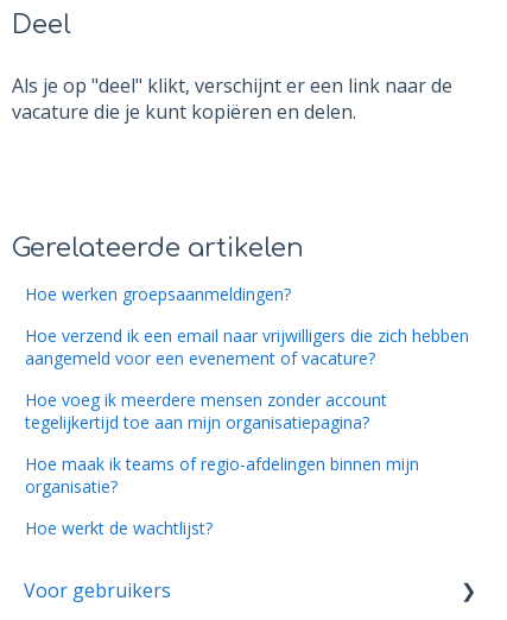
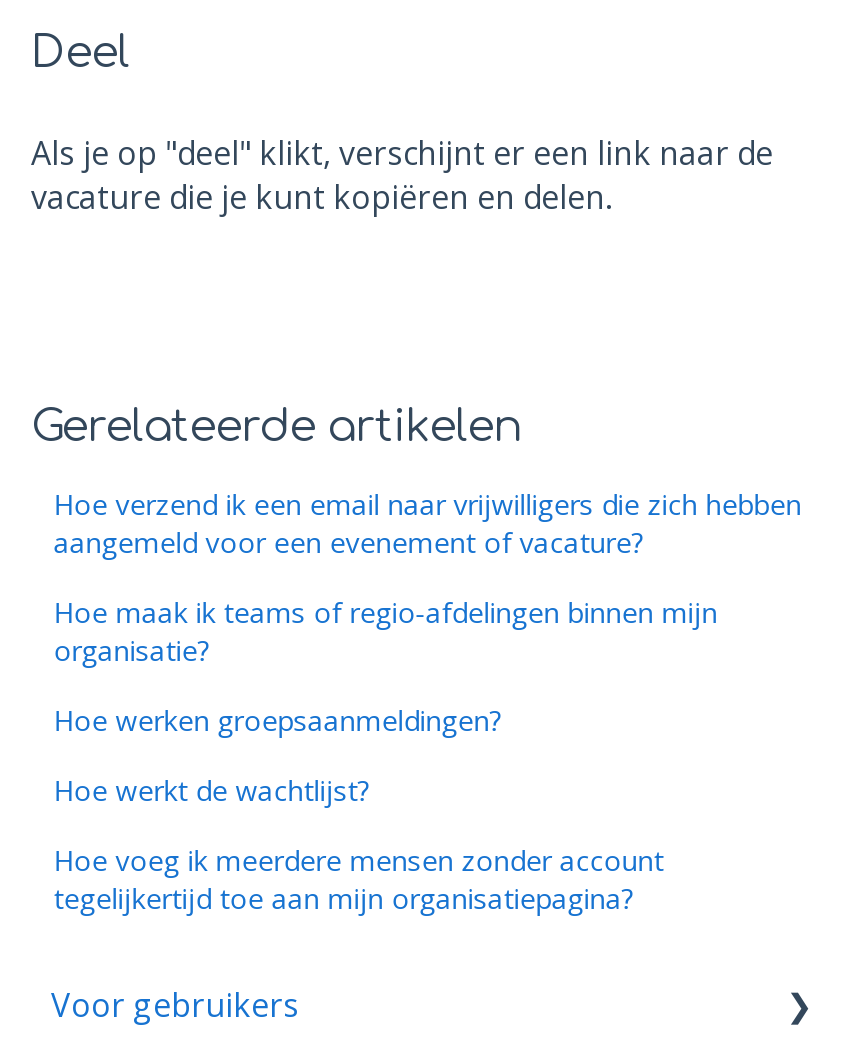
moved down: Hoe werken groepsaanmeldingen?

moved up: Hoe verzend ik een email naar vrijwilligers die zich hebben | aangemeld voor een evenement of vacature?

moved down: Hoe voeg ik meerdere mensen zonder account | tegelijkertijd toe aan mijn organisatiepagina?

moved up: Hoe maak ik teams of regio-afdelingen binnen mijn | organisatie? | Hoe werkt de wachtlijst?
